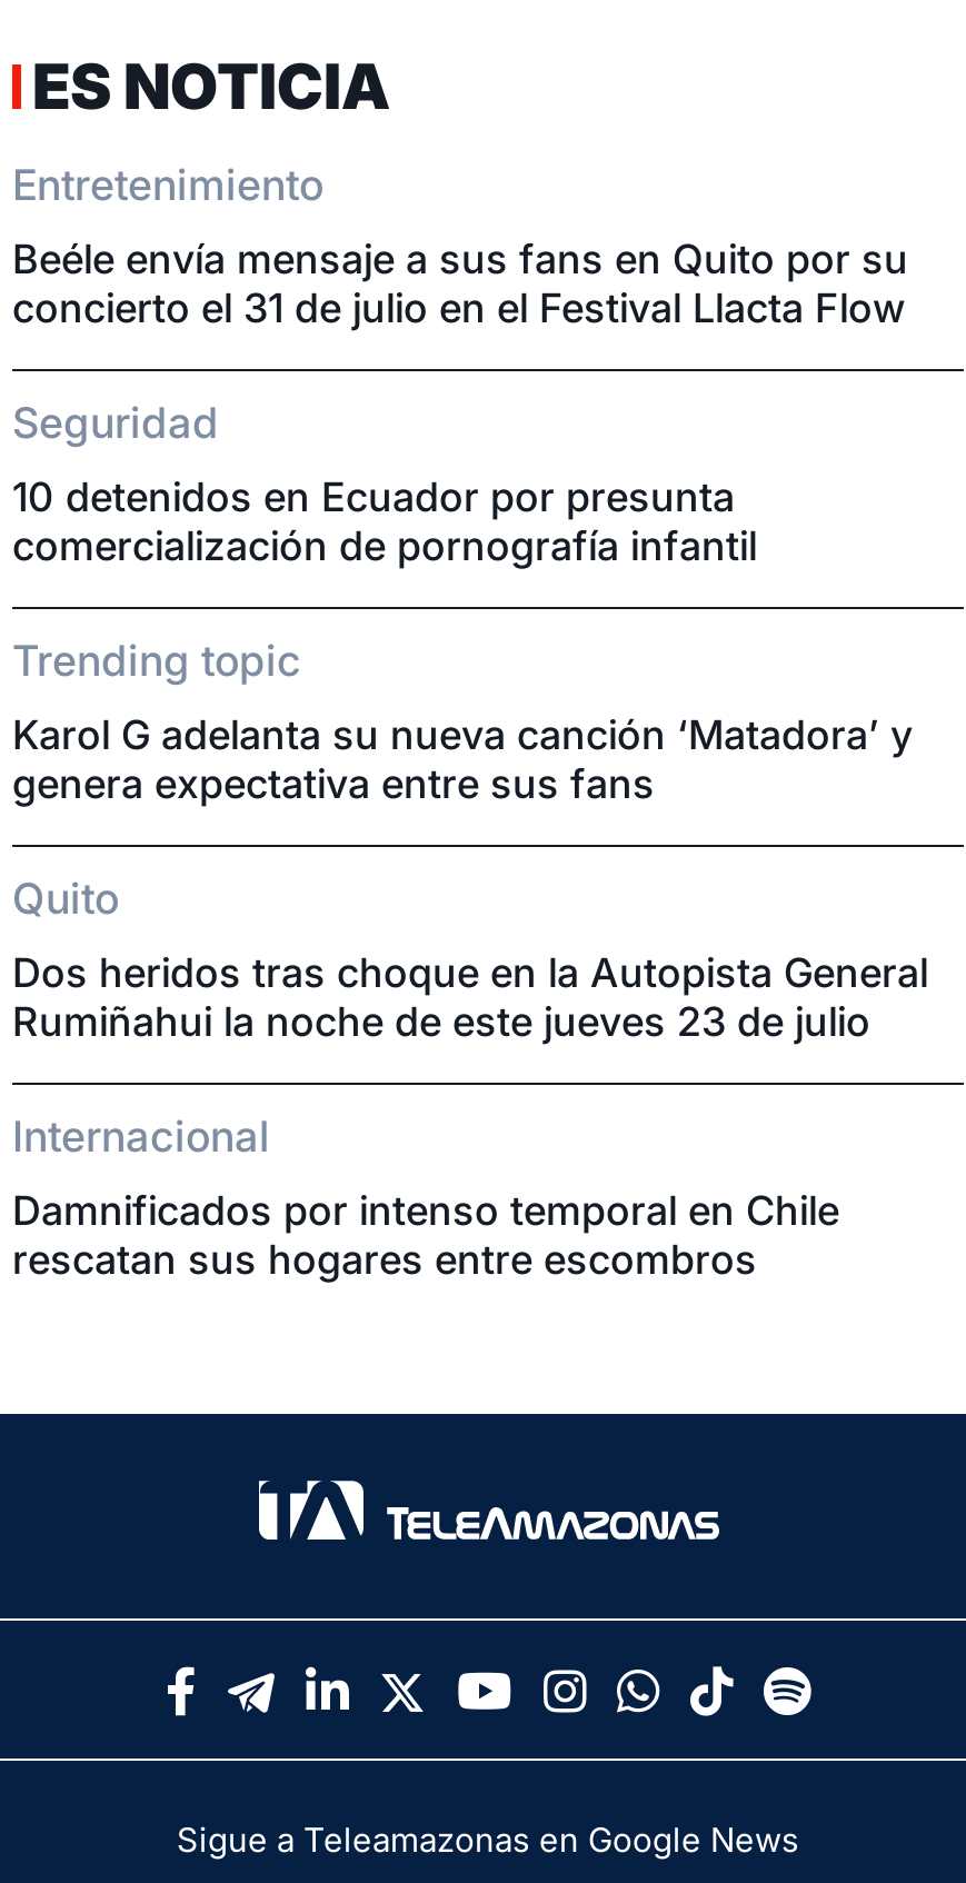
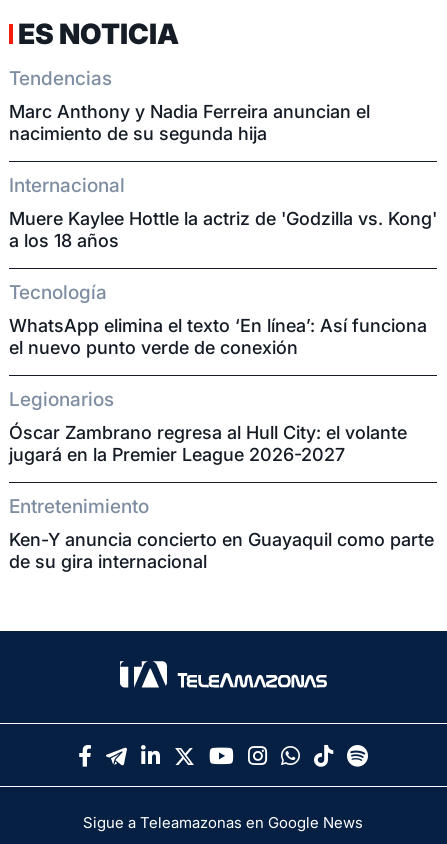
moved down: Entretenimiento

- Beéle envía mensaje a sus fans en Quito por su
- concierto el 31 de julio en el Festival Llacta Flow
- Seguridad
- 10 detenidos en Ecuador por presunta
- comercialización de pornografía infantil
- Trending topic
- Karol G adelanta su nueva canción ‘Matadora’ y
- genera expectativa entre sus fans
- Quito
- Dos heridos tras choque en la Autopista General
- Rumiñahui la noche de este jueves 23 de julio
+ Tendencias
+ Marc Anthony y Nadia Ferreira anuncian el
+ nacimiento de su segunda hija

moved up: Internacional

- Damnificados por intenso temporal en Chile
- rescatan sus hogares entre escombros
+ Muere Kaylee Hottle la actriz de 'Godzilla vs. Kong'
+ a los 18 años
+ Tecnología
+ WhatsApp elimina el texto ‘En línea’: Así funciona
+ el nuevo punto verde de conexión
+ Legionarios
+ Óscar Zambrano regresa al Hull City: el volante
+ jugará en la Premier League 2026-2027
+ Ken-Y anuncia concierto en Guayaquil como parte
+ de su gira internacional
